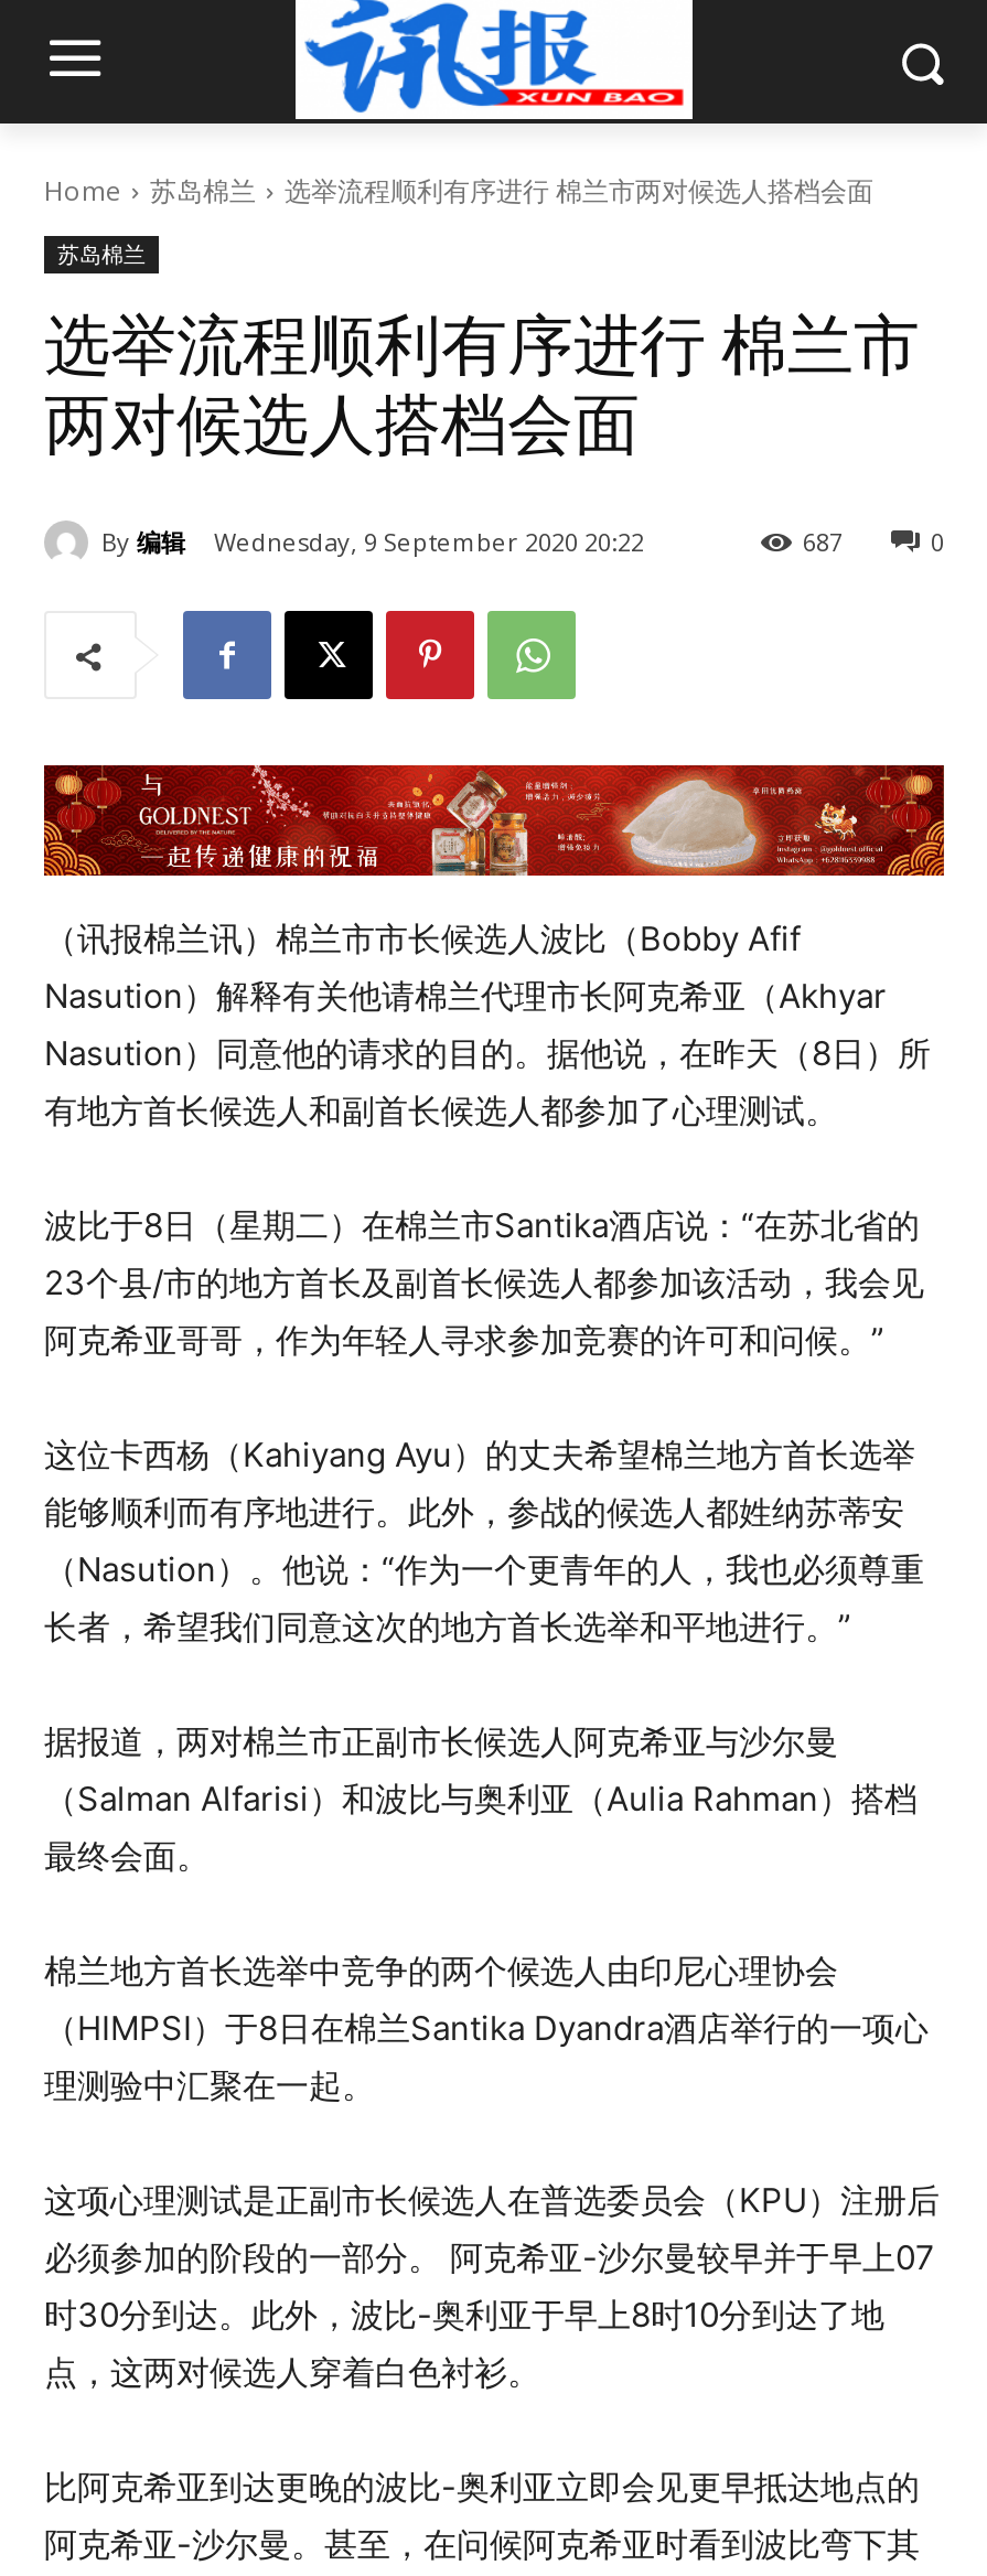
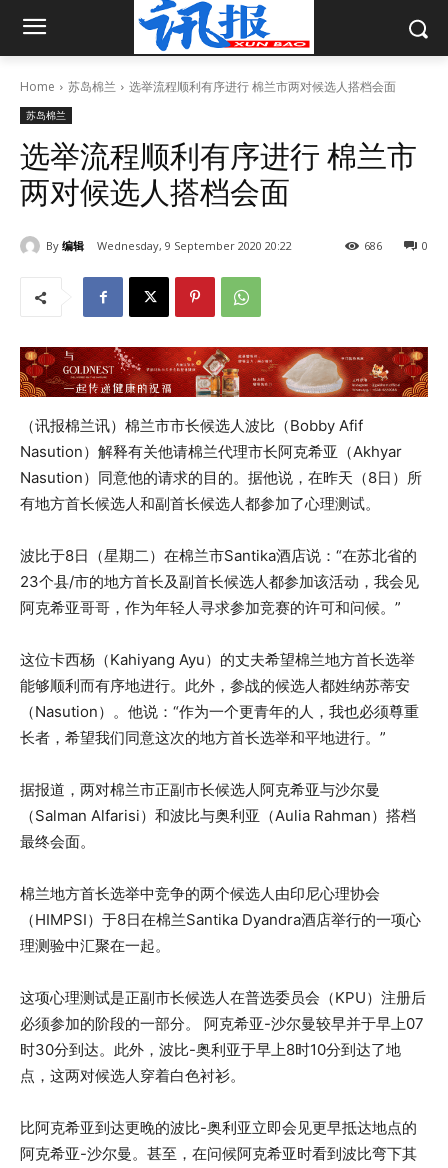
- 687
+ 686
